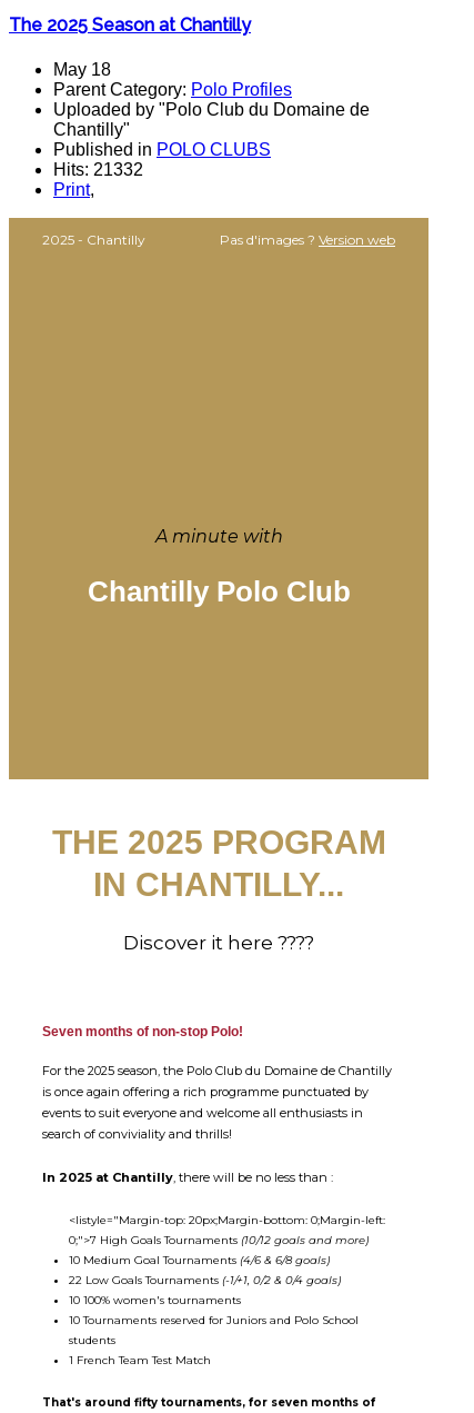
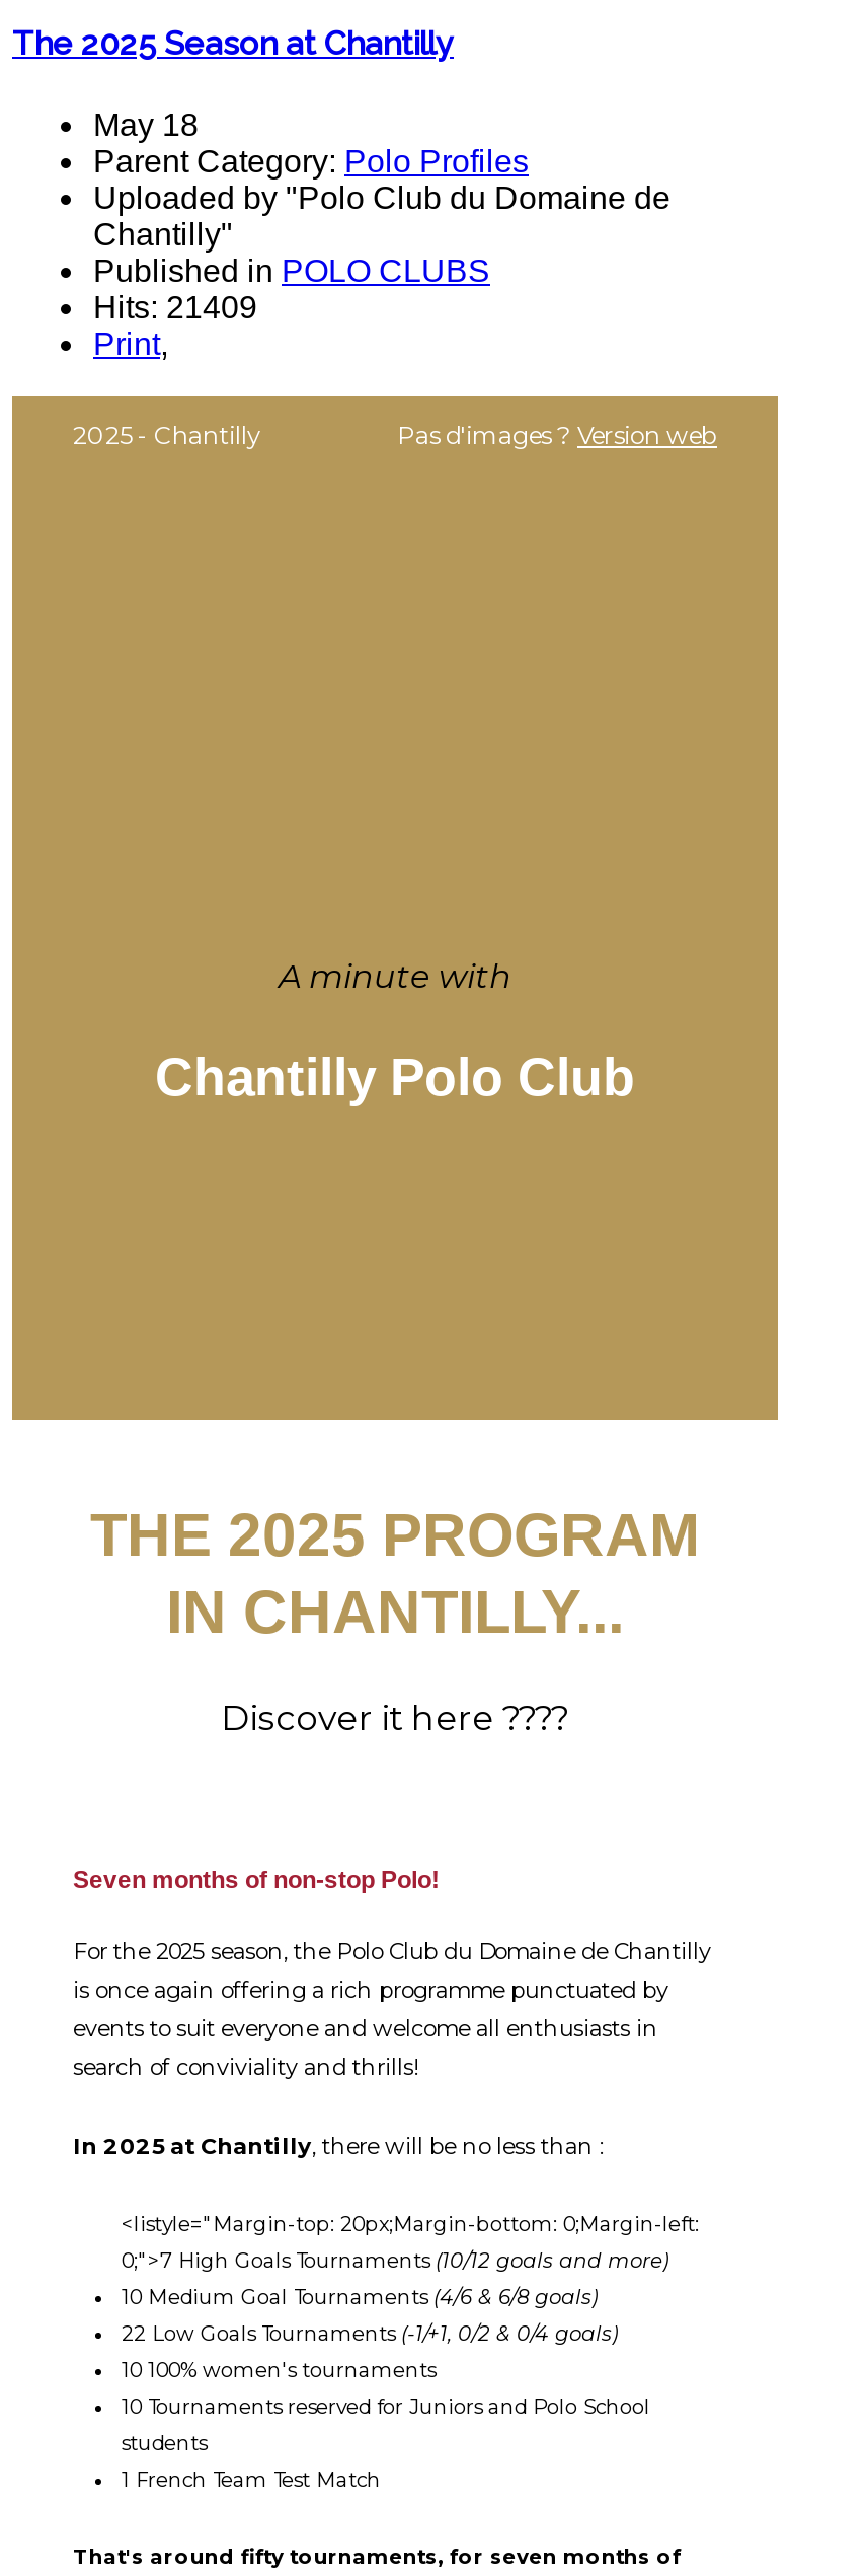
- Hits: 21332
+ Hits: 21409
